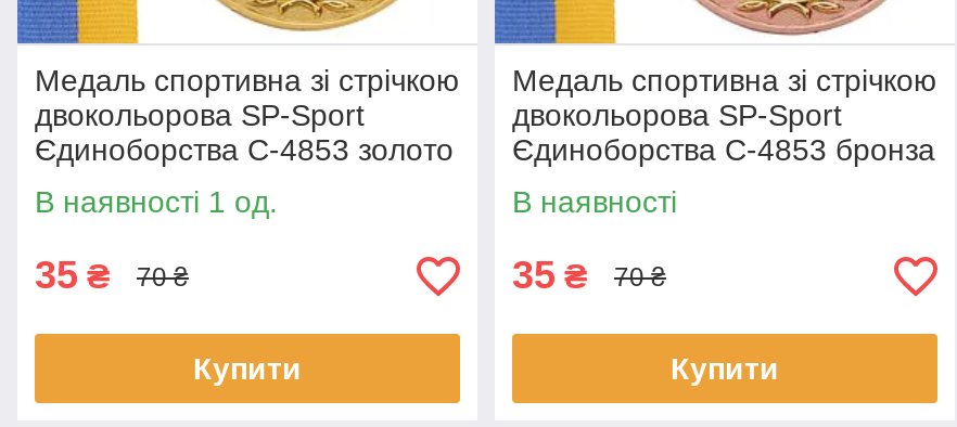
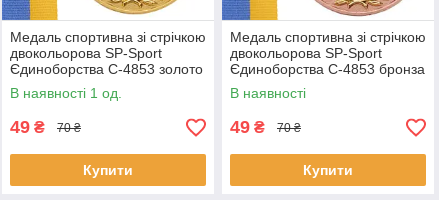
- 35 ₴ 70 ₴
+ 49 ₴ 70 ₴

- 35 ₴ 70 ₴
+ 49 ₴ 70 ₴
